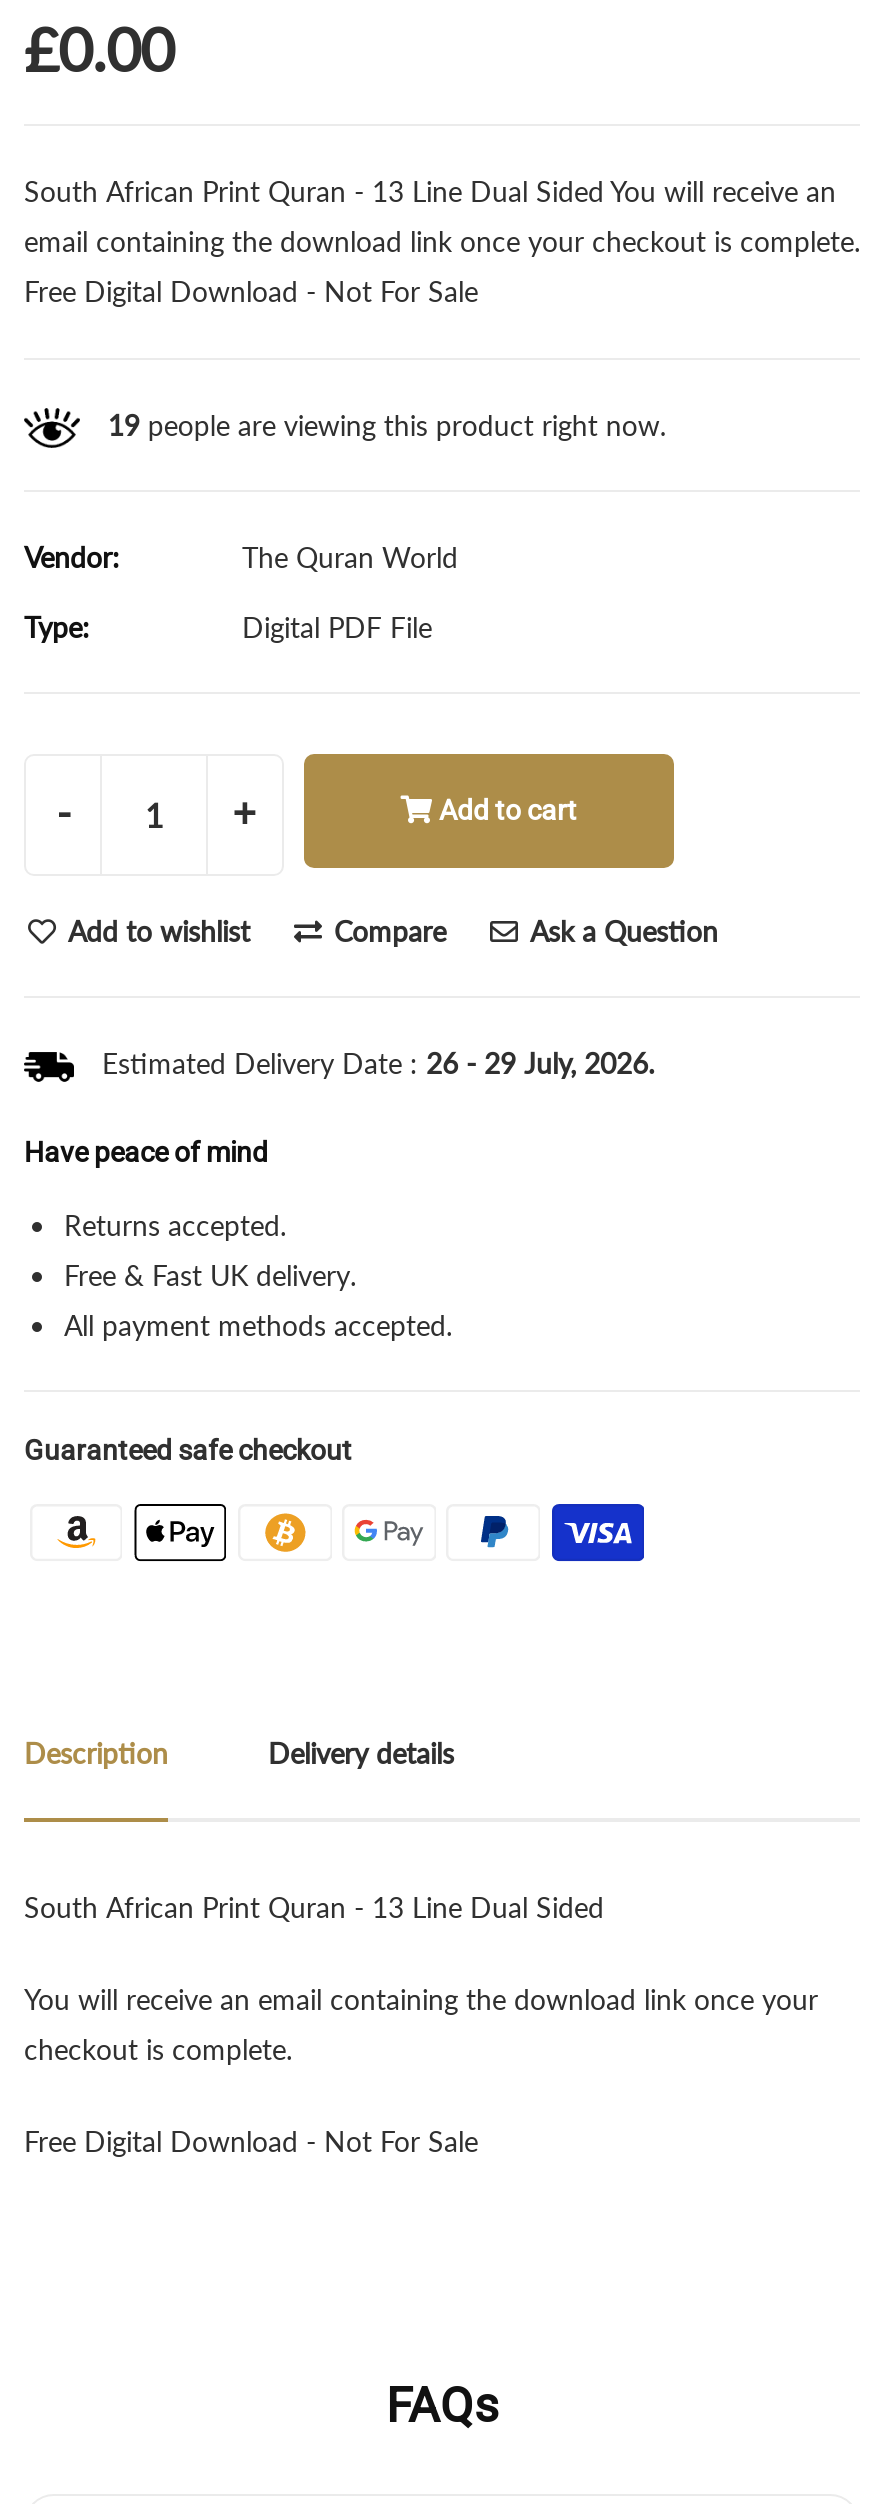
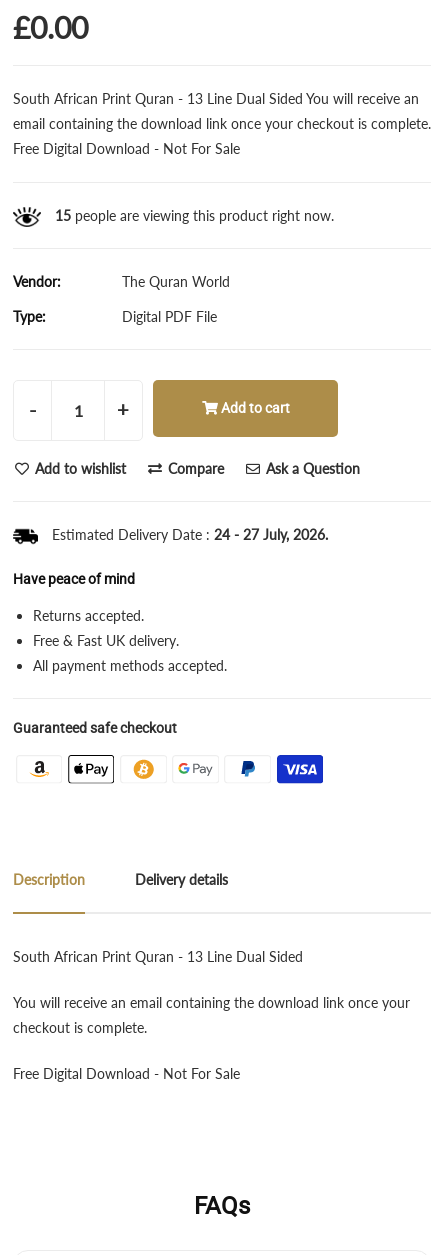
- 19 people are viewing this product right now.
+ 15 people are viewing this product right now.

- Estimated Delivery Date : 26 - 29 July, 2026.
+ Estimated Delivery Date : 24 - 27 July, 2026.
